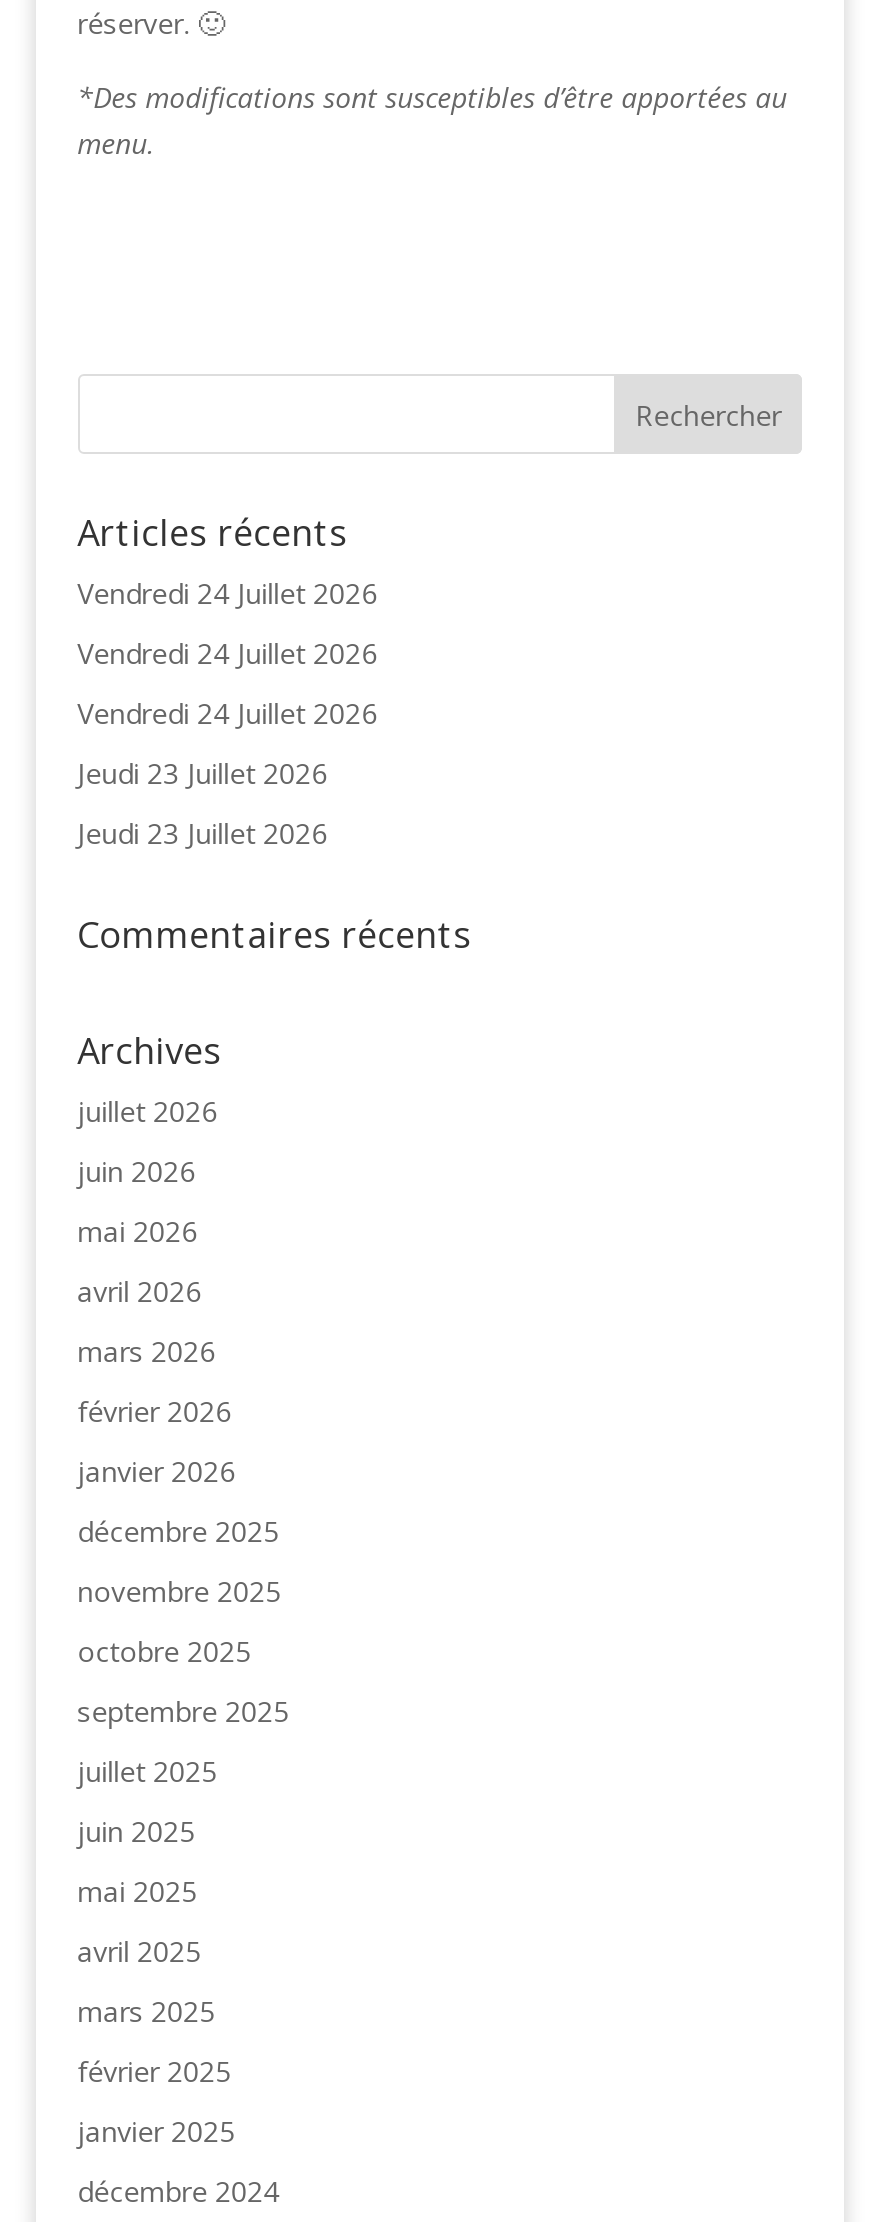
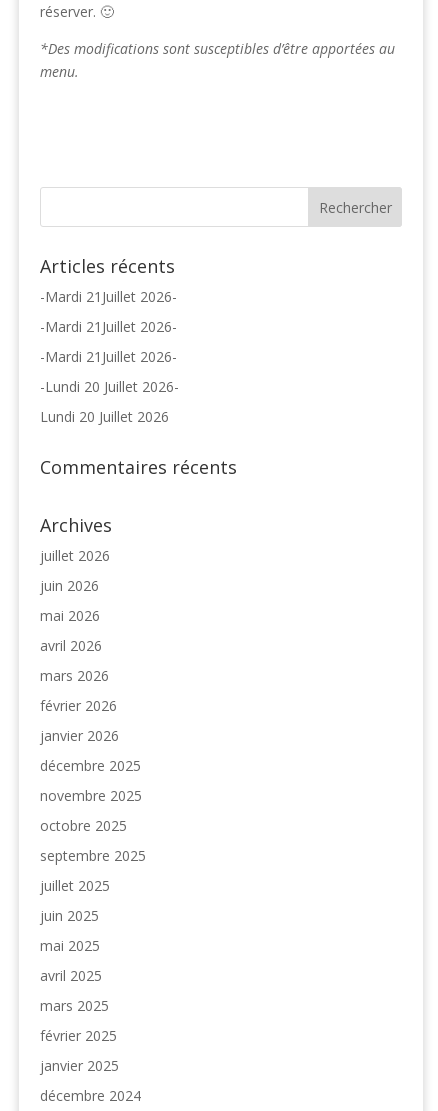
- Vendredi 24 Juillet 2026
+ -Mardi 21Juillet 2026-

- Vendredi 24 Juillet 2026
+ -Mardi 21Juillet 2026-

- Vendredi 24 Juillet 2026
+ -Mardi 21Juillet 2026-

- Jeudi 23 Juillet 2026
+ -Lundi 20 Juillet 2026-

- Jeudi 23 Juillet 2026
+ Lundi 20 Juillet 2026
